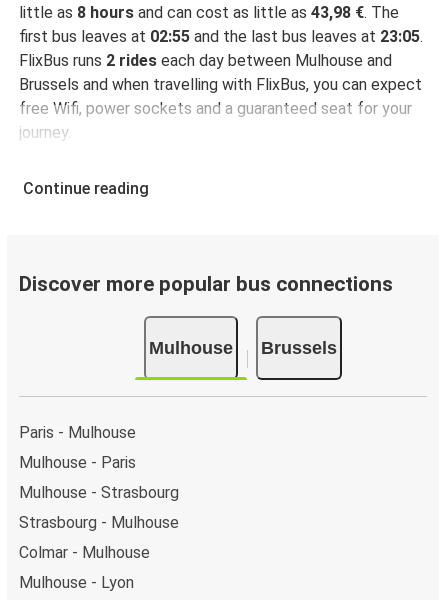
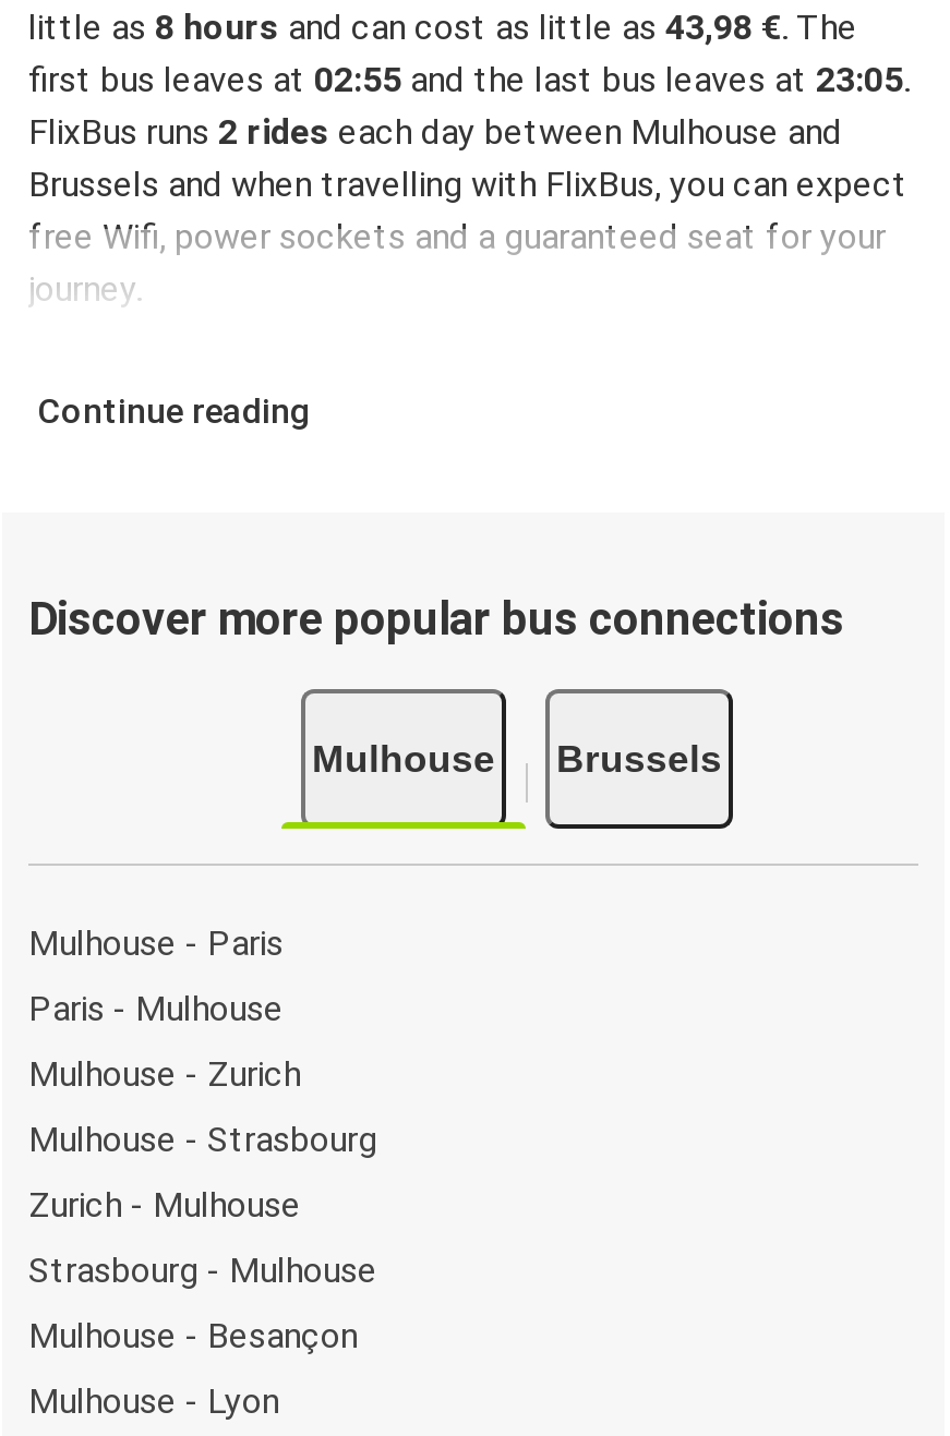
+ Mulhouse - Zurich

moved up: Mulhouse - Paris

+ Zurich - Mulhouse

- Colmar - Mulhouse
+ Mulhouse - Besançon
